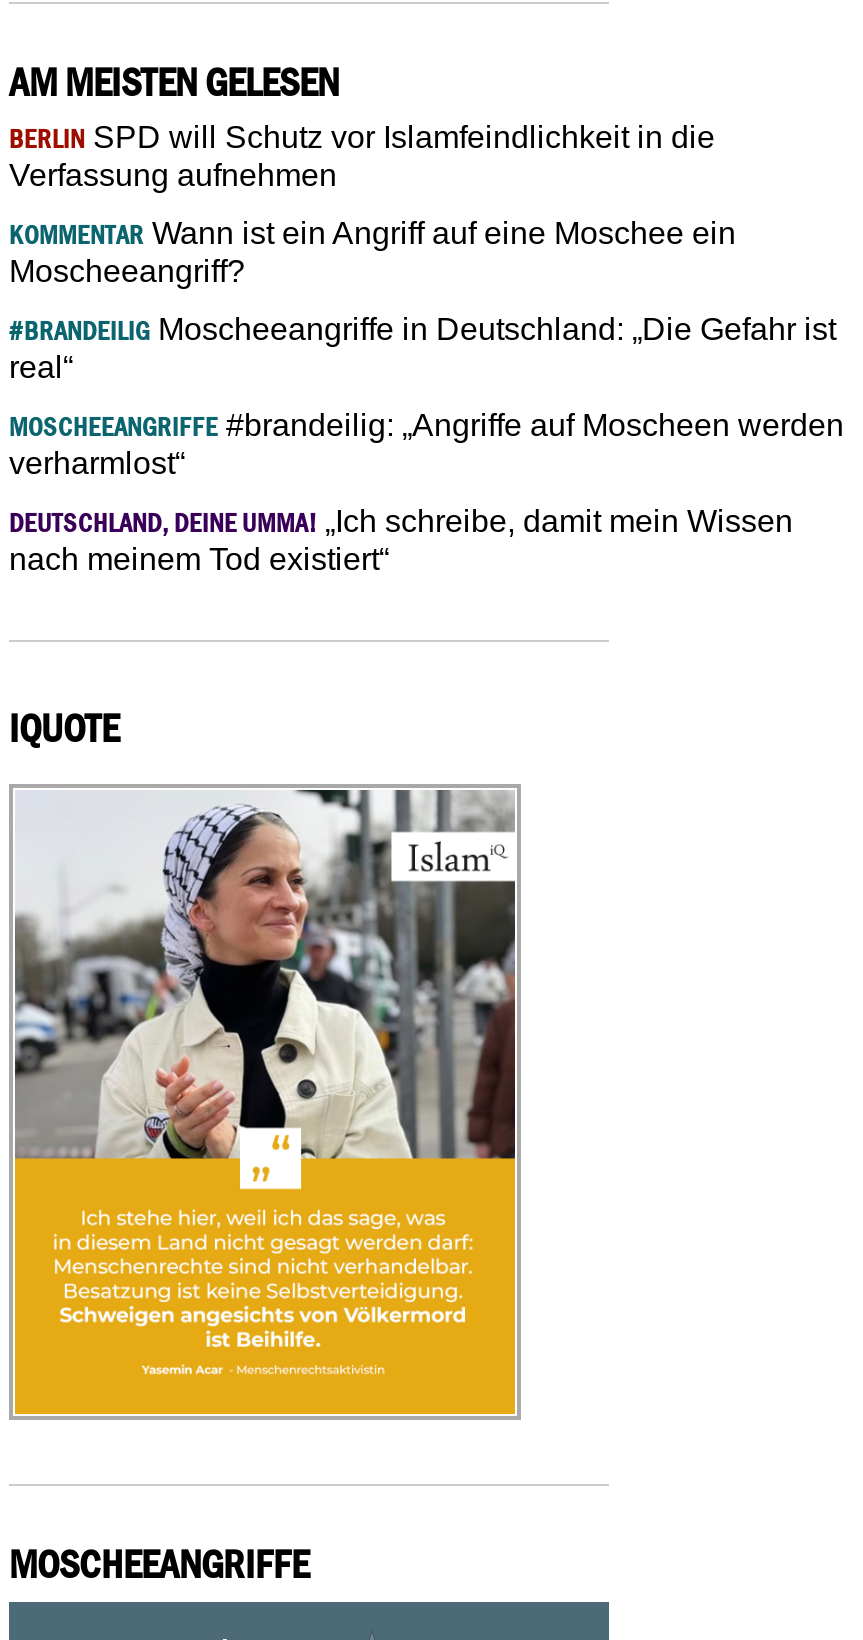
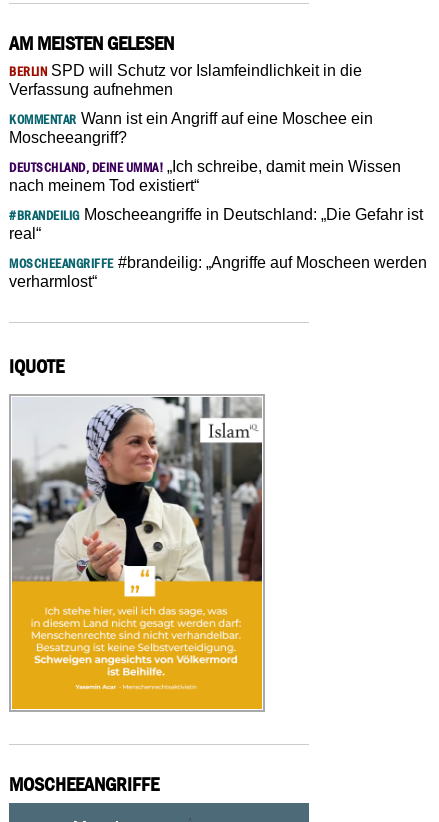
moved down: #BRANDEILIG Moscheeangriffe in Deutschland: „Die Gefahr ist | real“ | MOSCHEEANGRIFFE #brandeilig: „Angriffe auf Moscheen werden | verharmlost“

moved up: DEUTSCHLAND, DEINE UMMA! „Ich schreibe, damit mein Wissen | nach meinem Tod existiert“
